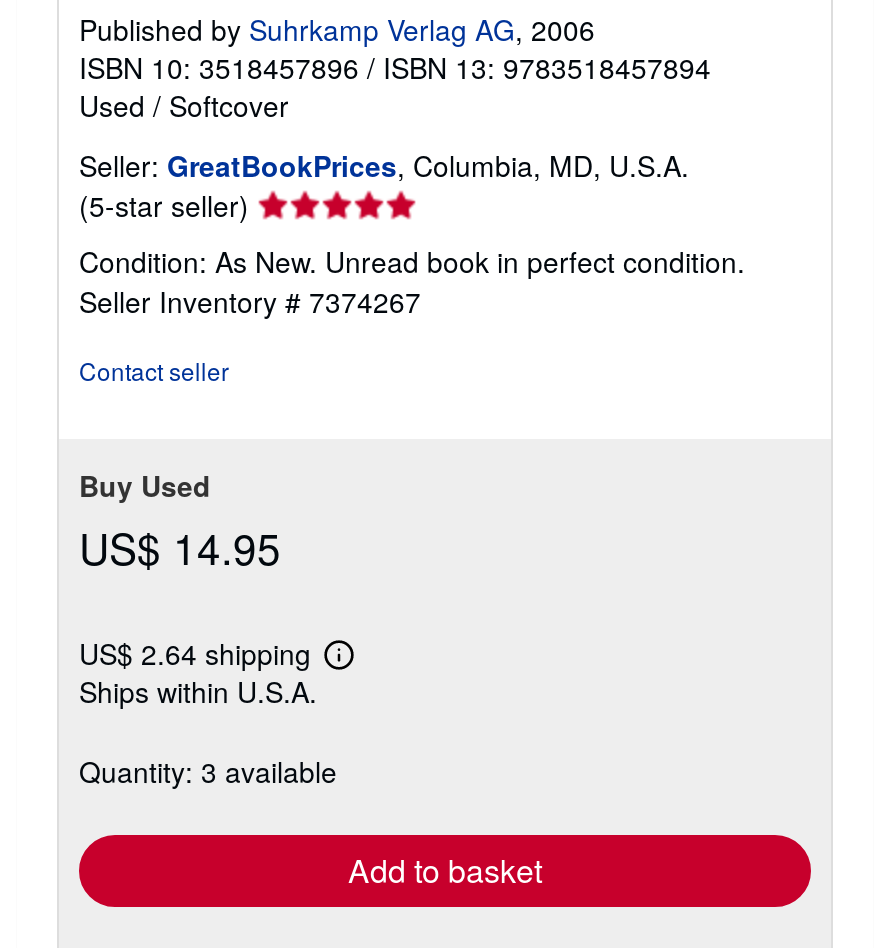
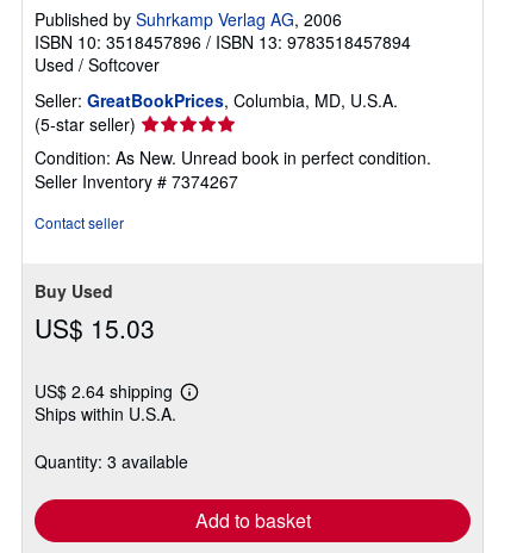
- US$ 14.95
+ US$ 15.03
